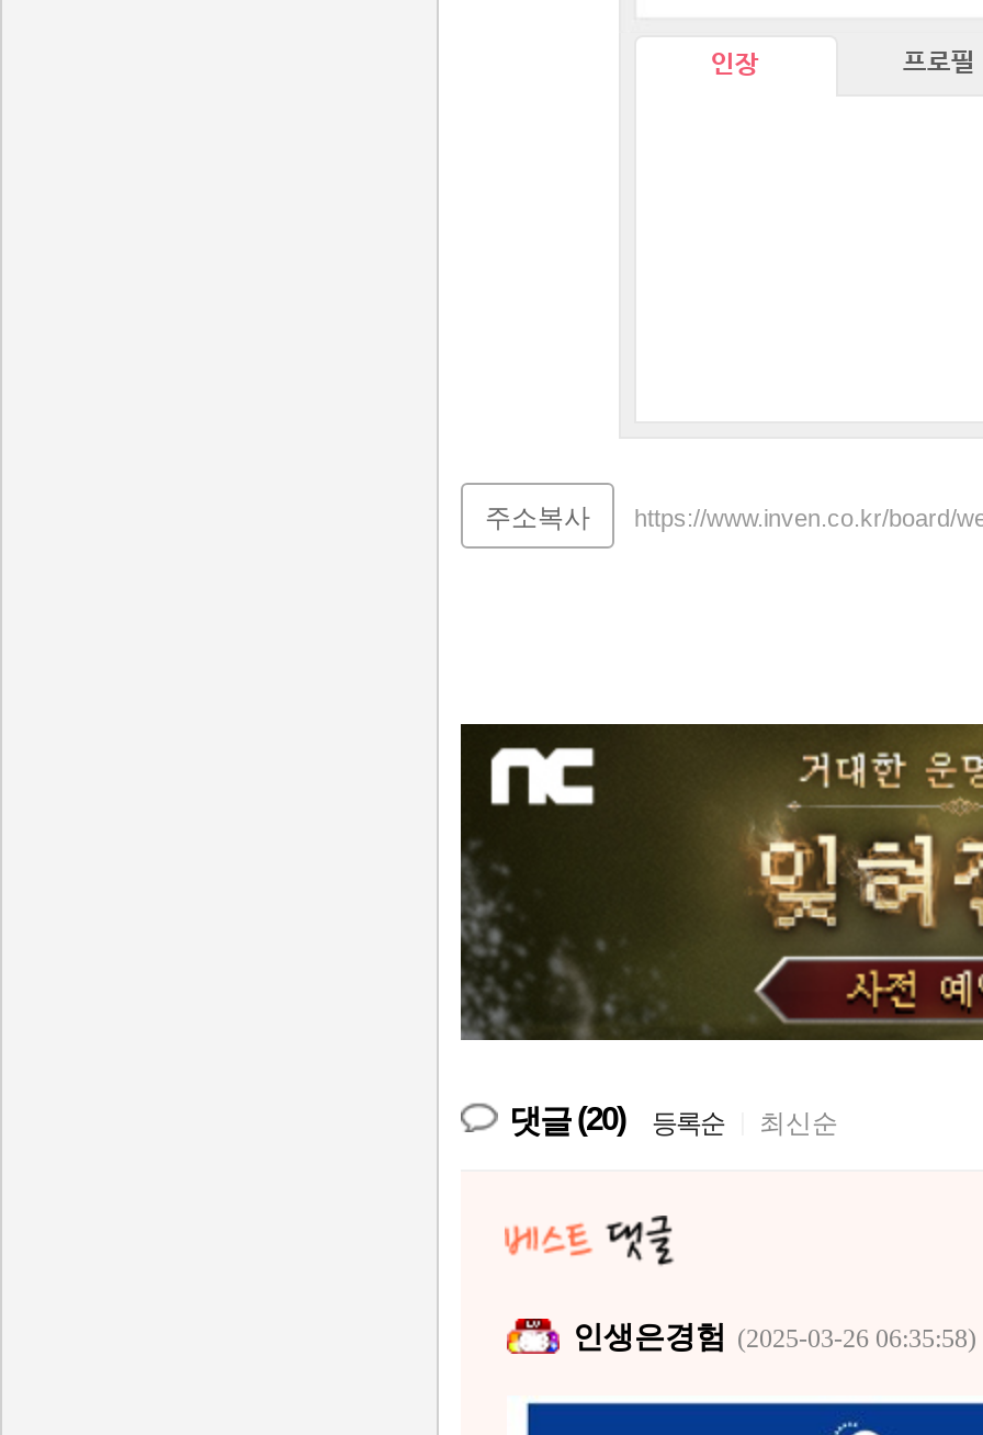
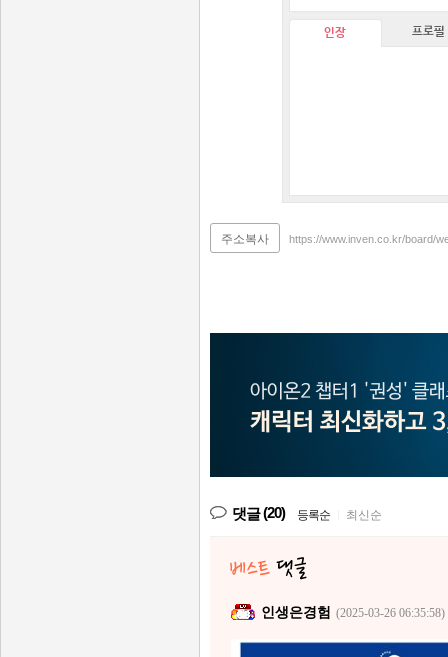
- [image]
+ [image]
